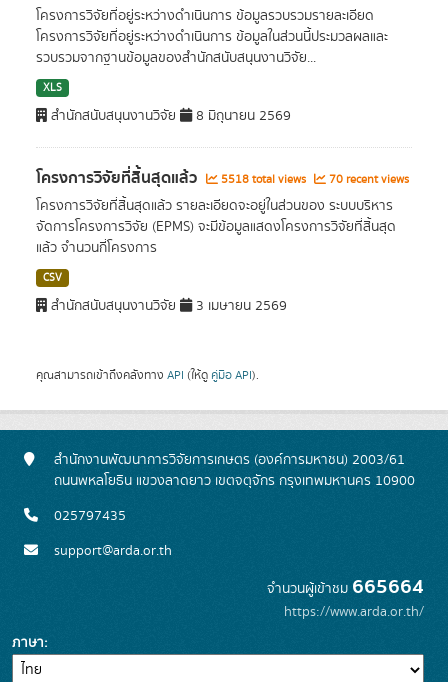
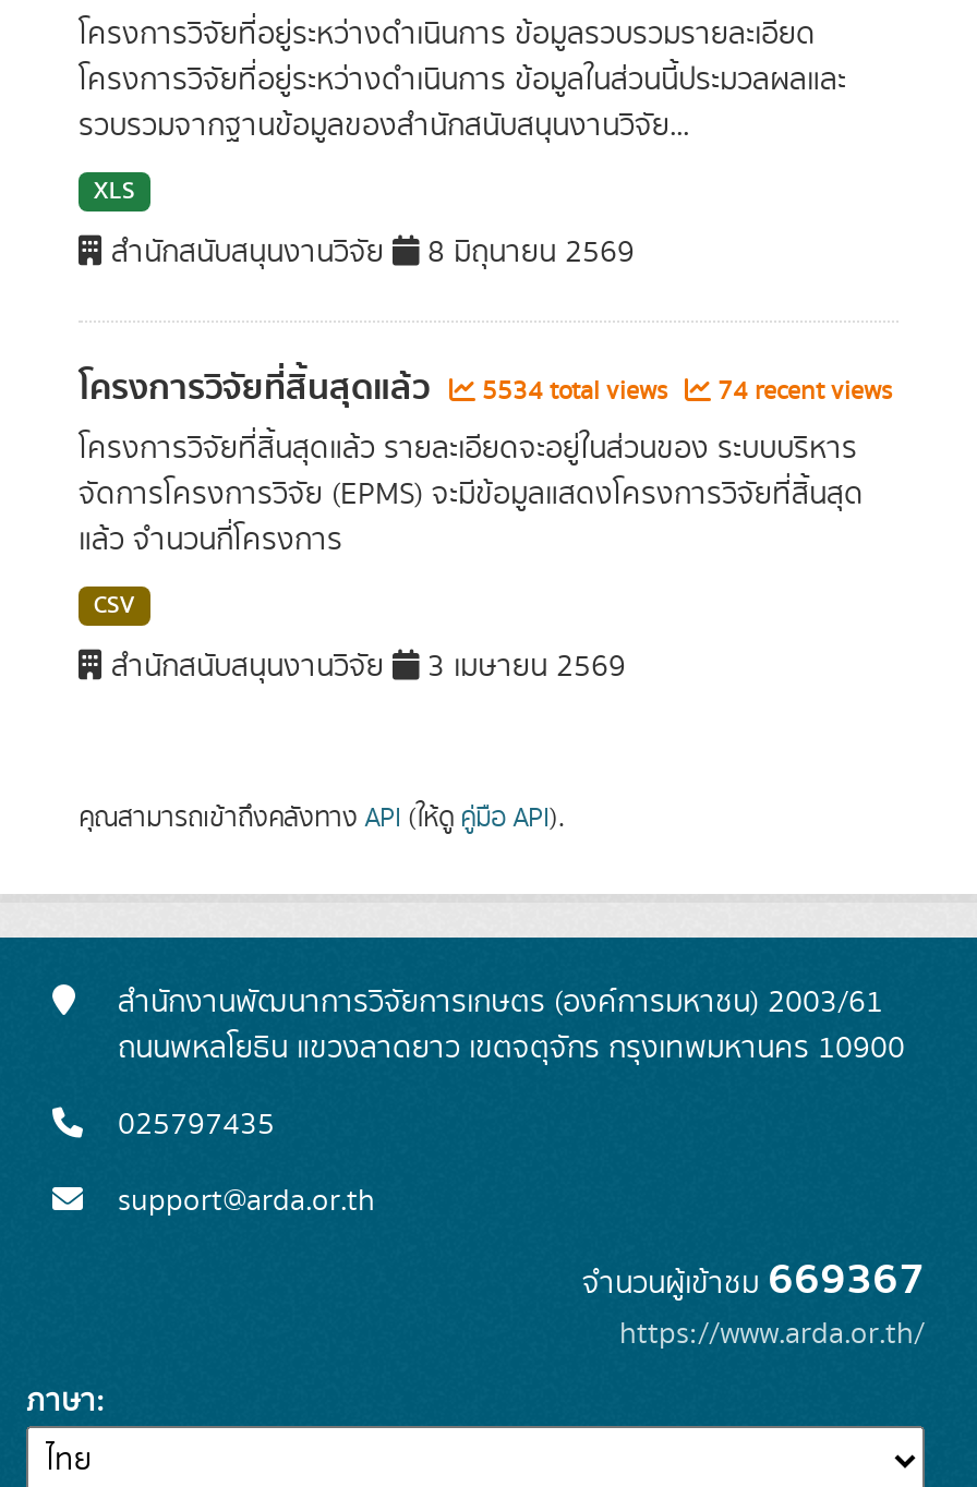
- 5518 total views
+ 5534 total views

- 70 recent views
+ 74 recent views

- จำนวนผู้เข้าชม665664
+ จำนวนผู้เข้าชม669367
